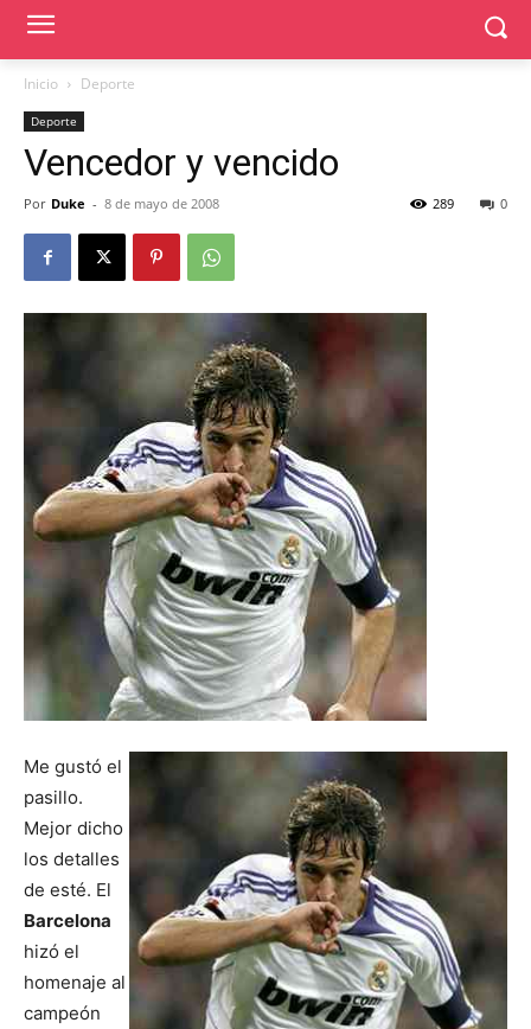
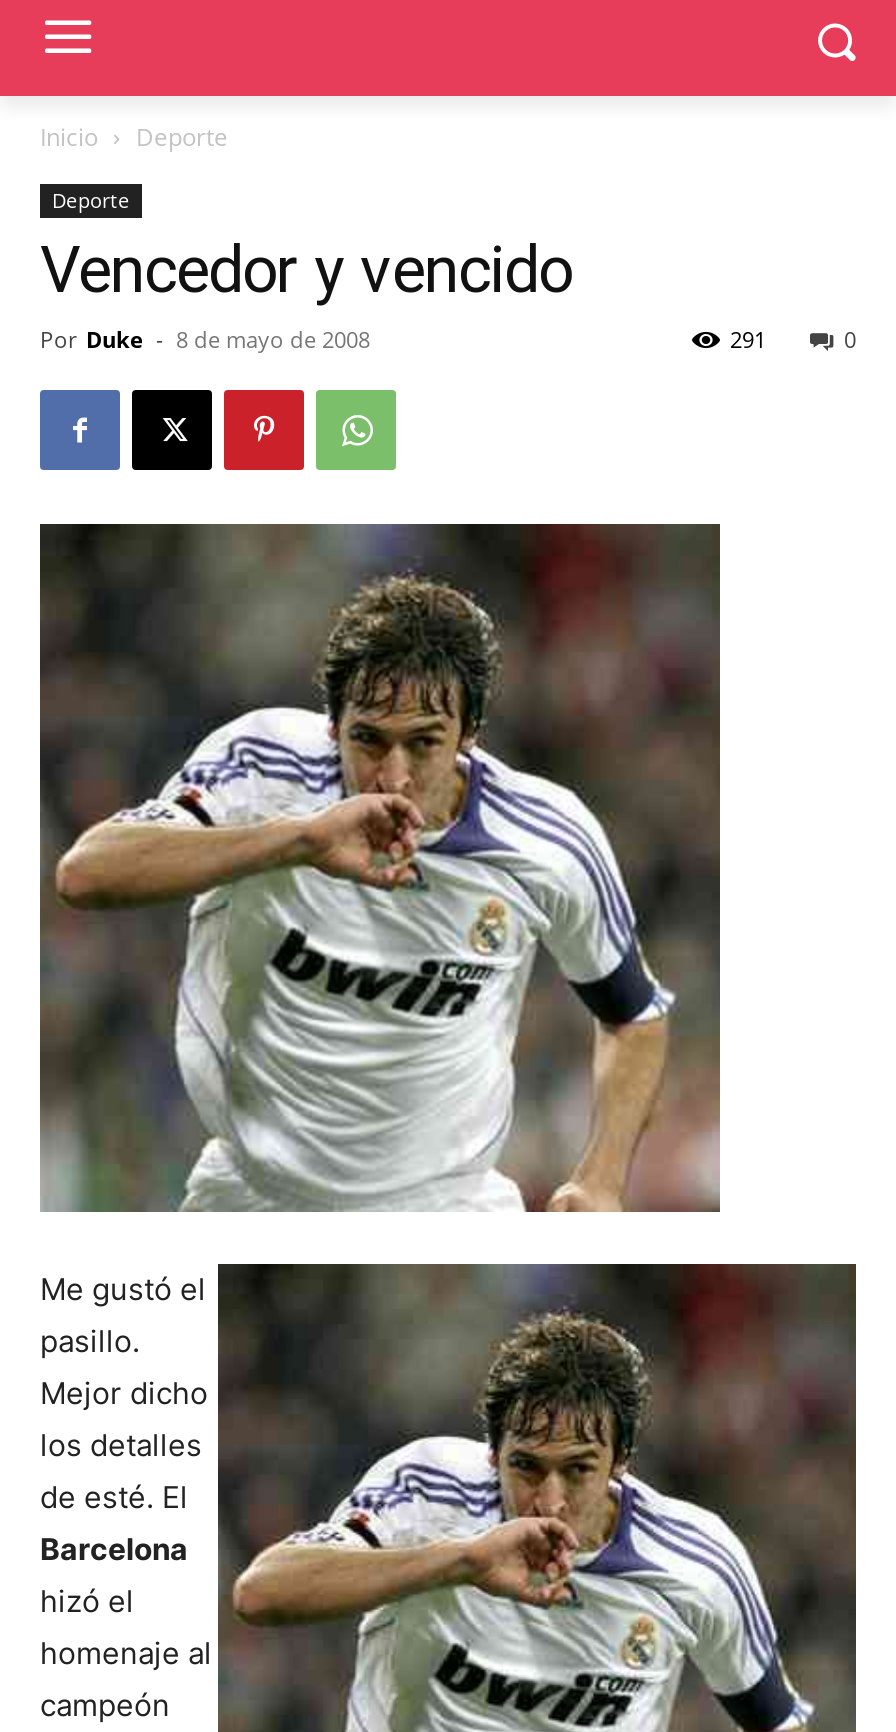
- 289
+ 291
